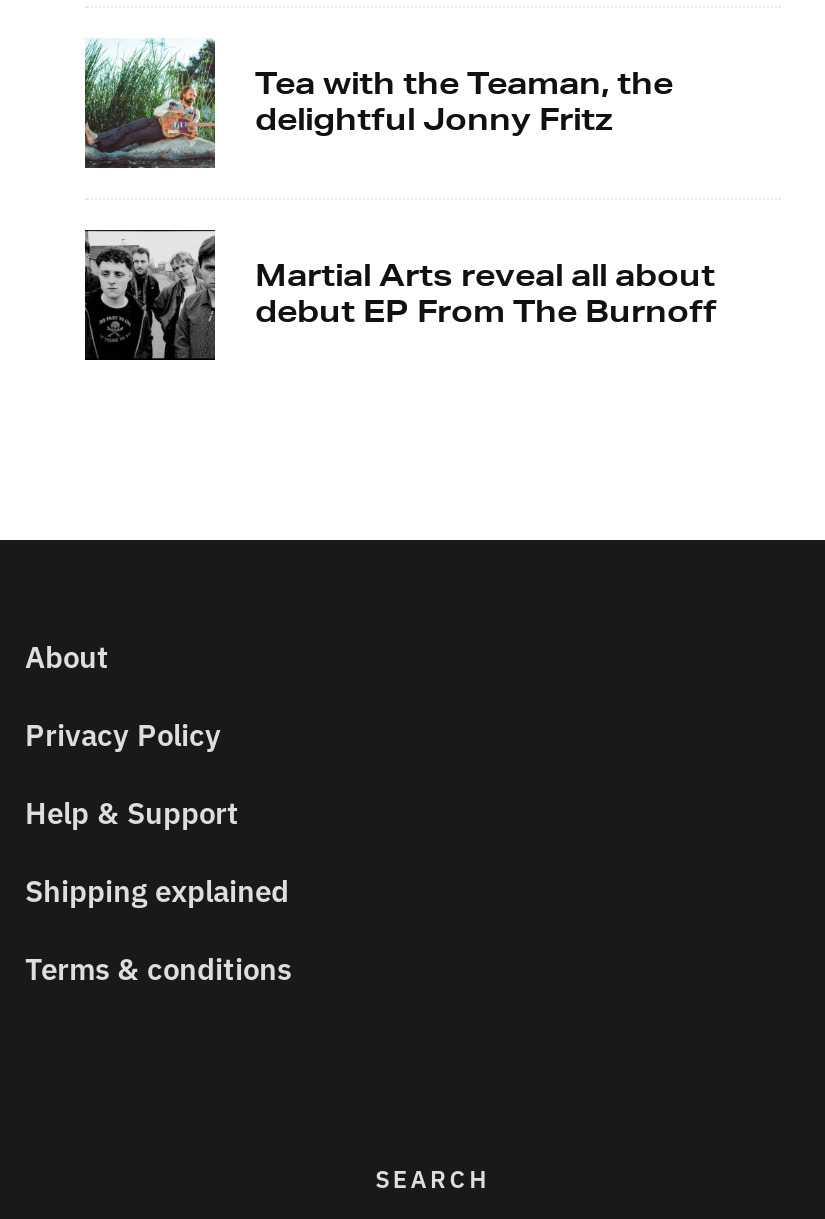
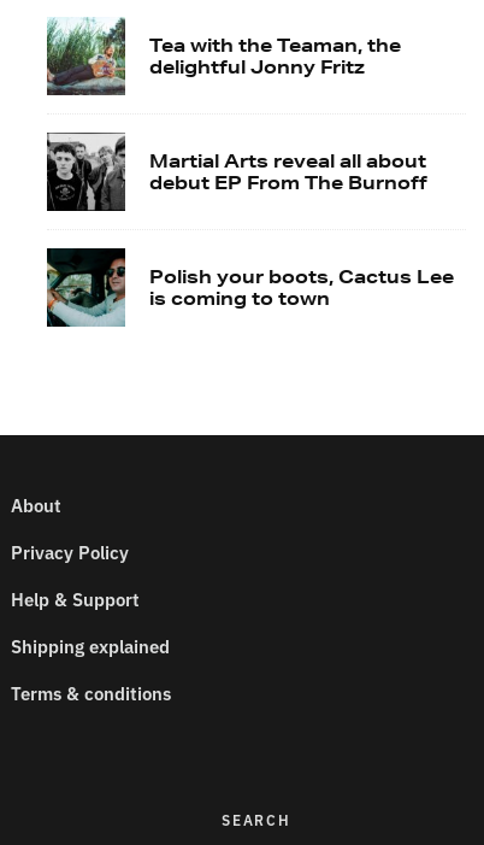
+ [image]
+ Polish your boots, Cactus Lee
+ is coming to town
